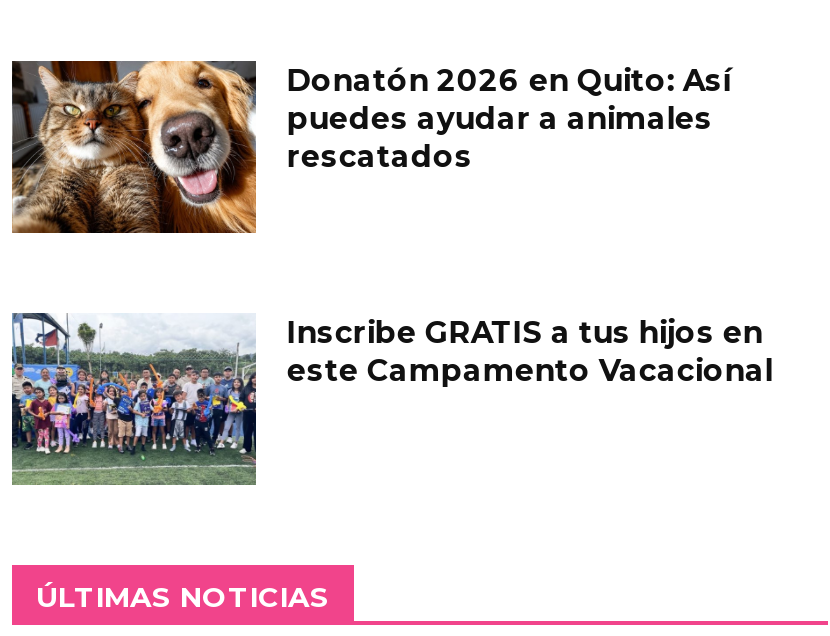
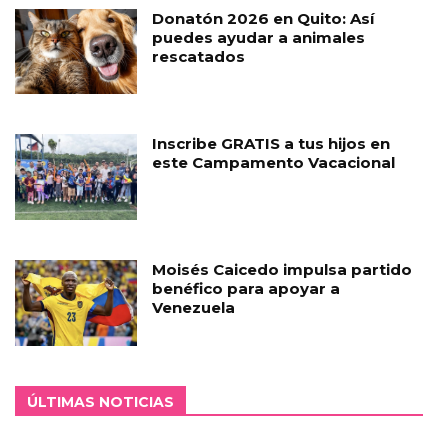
+ [image]
+ Moisés Caicedo impulsa partido
+ benéfico para apoyar a
+ Venezuela
